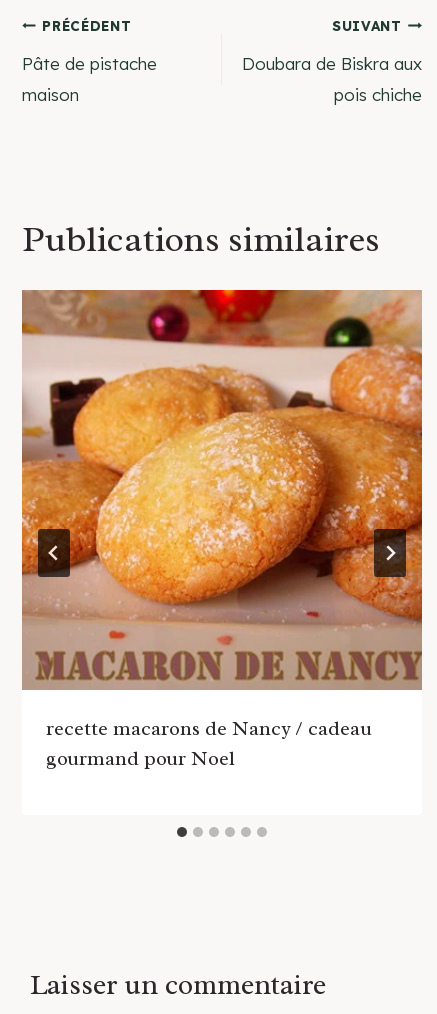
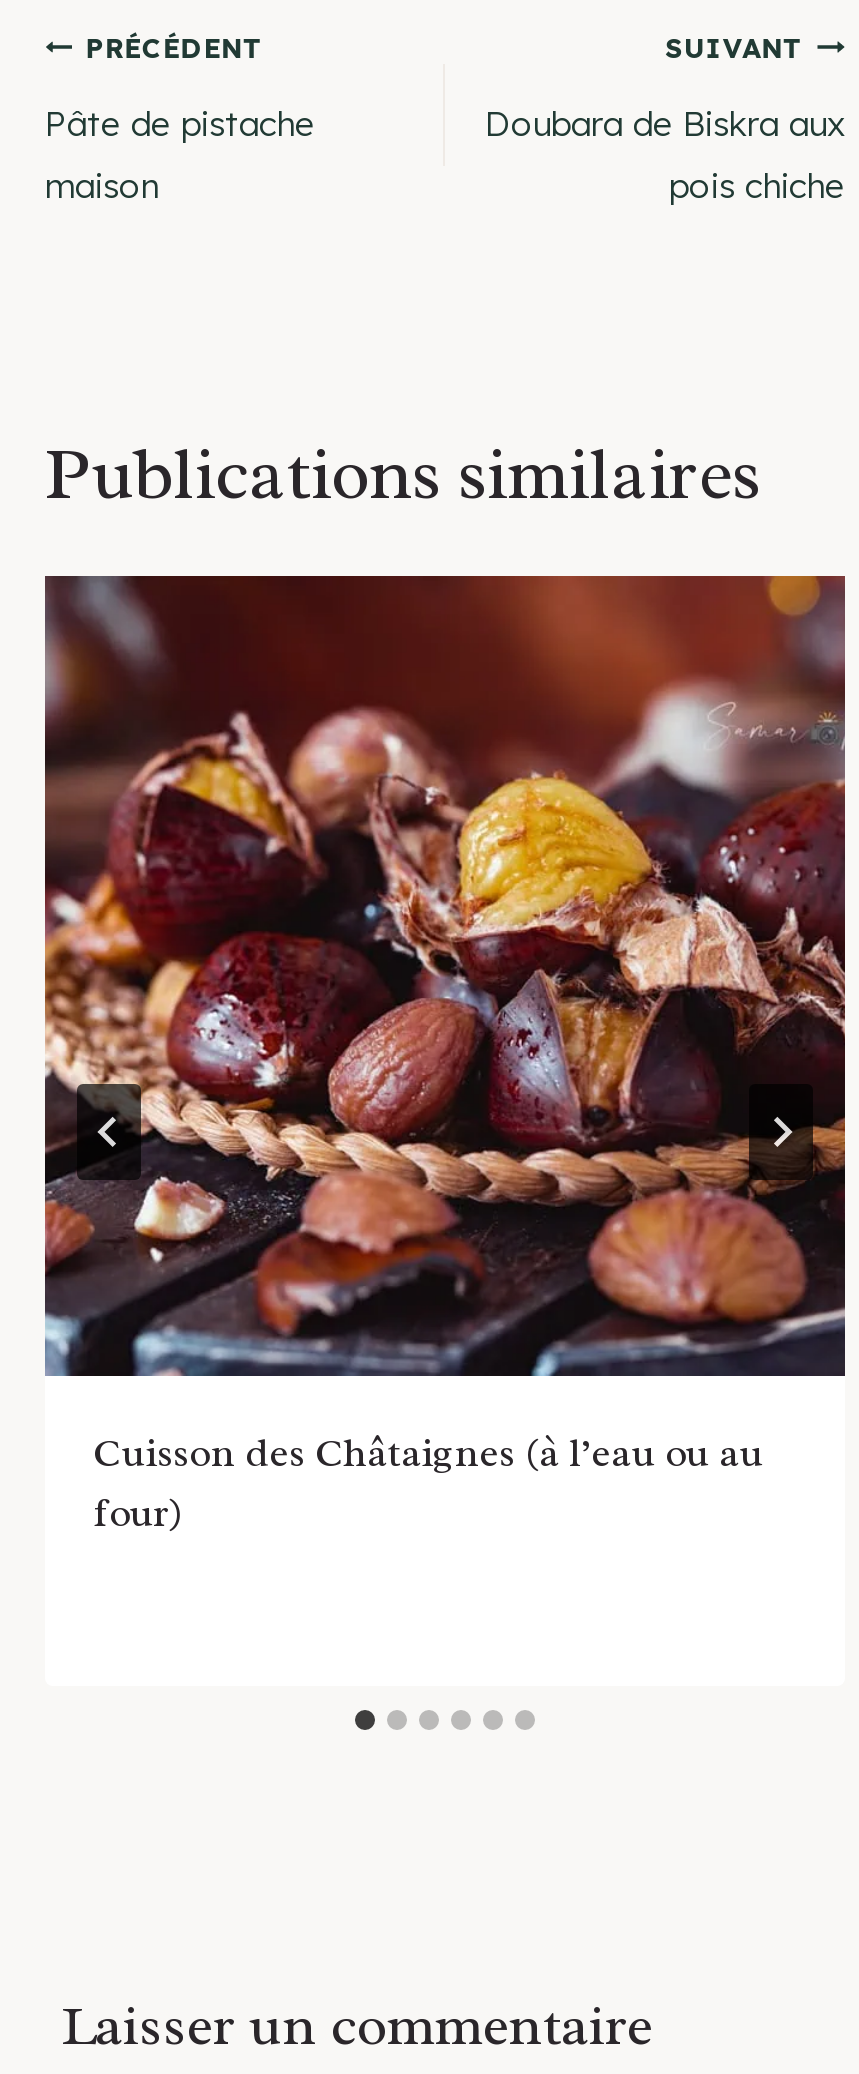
- [image]
- recette macarons de Nancy / cadeau
- gourmand pour Noel
+ [image]
+ Cuisson des Châtaignes (à l’eau ou au
+ four)
